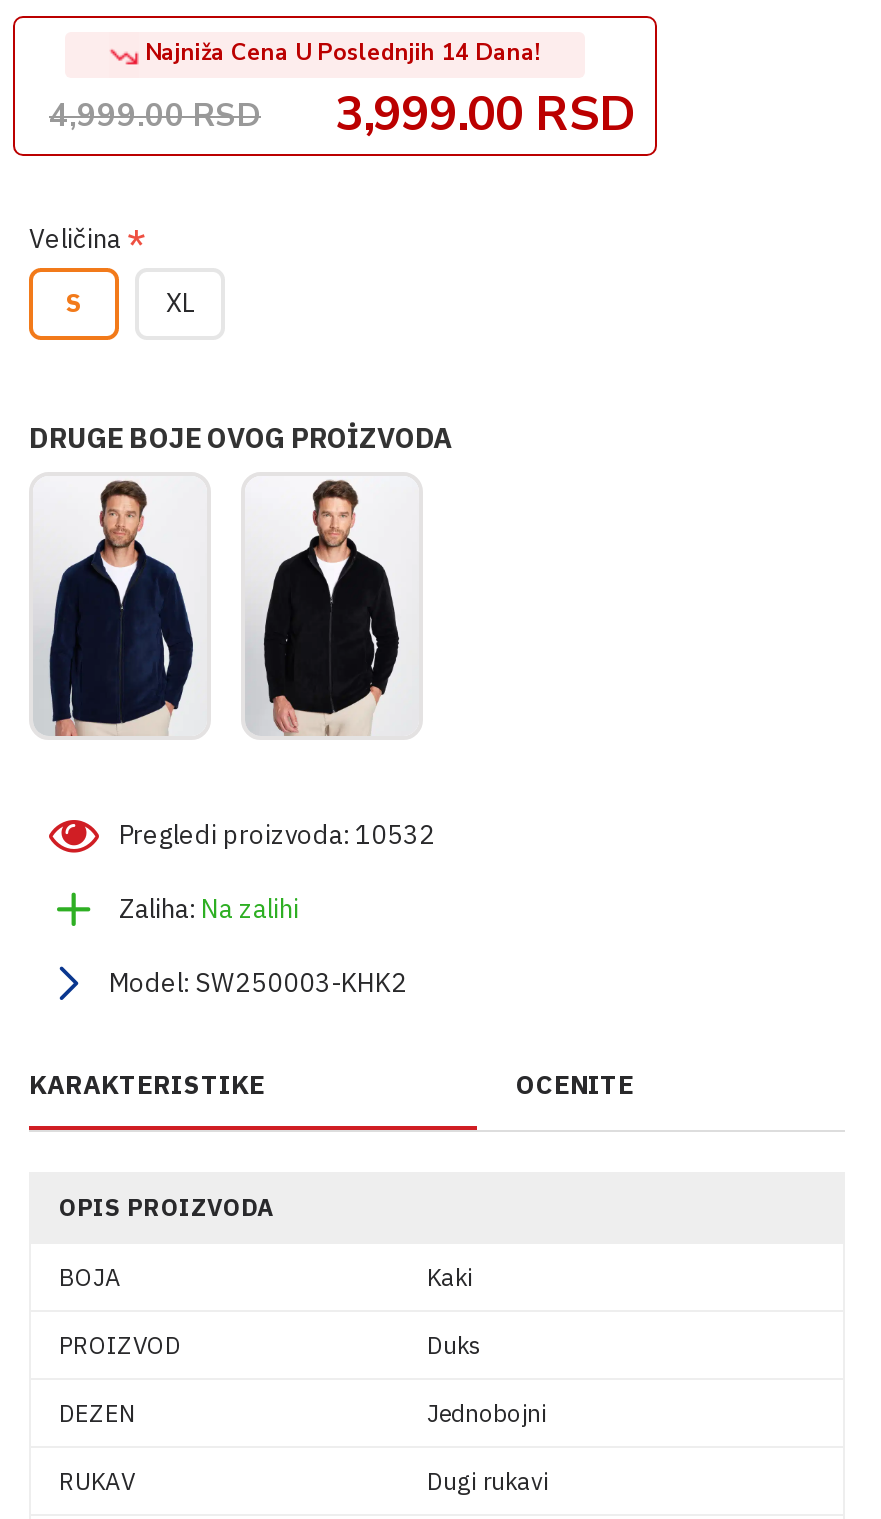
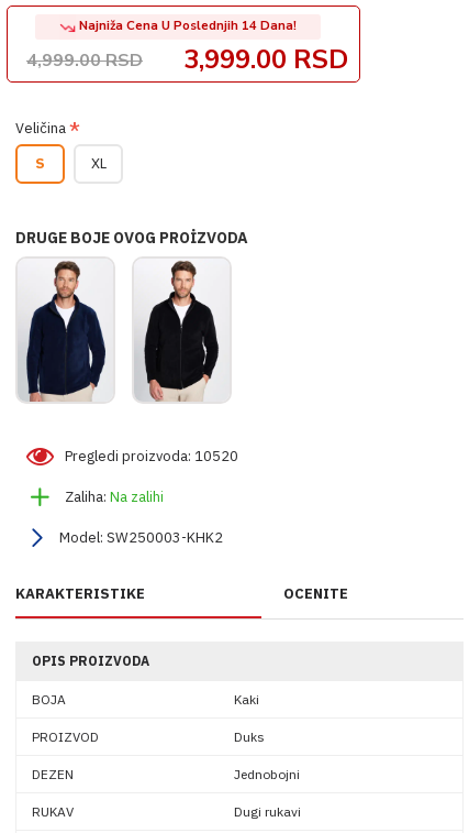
- Pregledi proizvoda: 10532
+ Pregledi proizvoda: 10520
